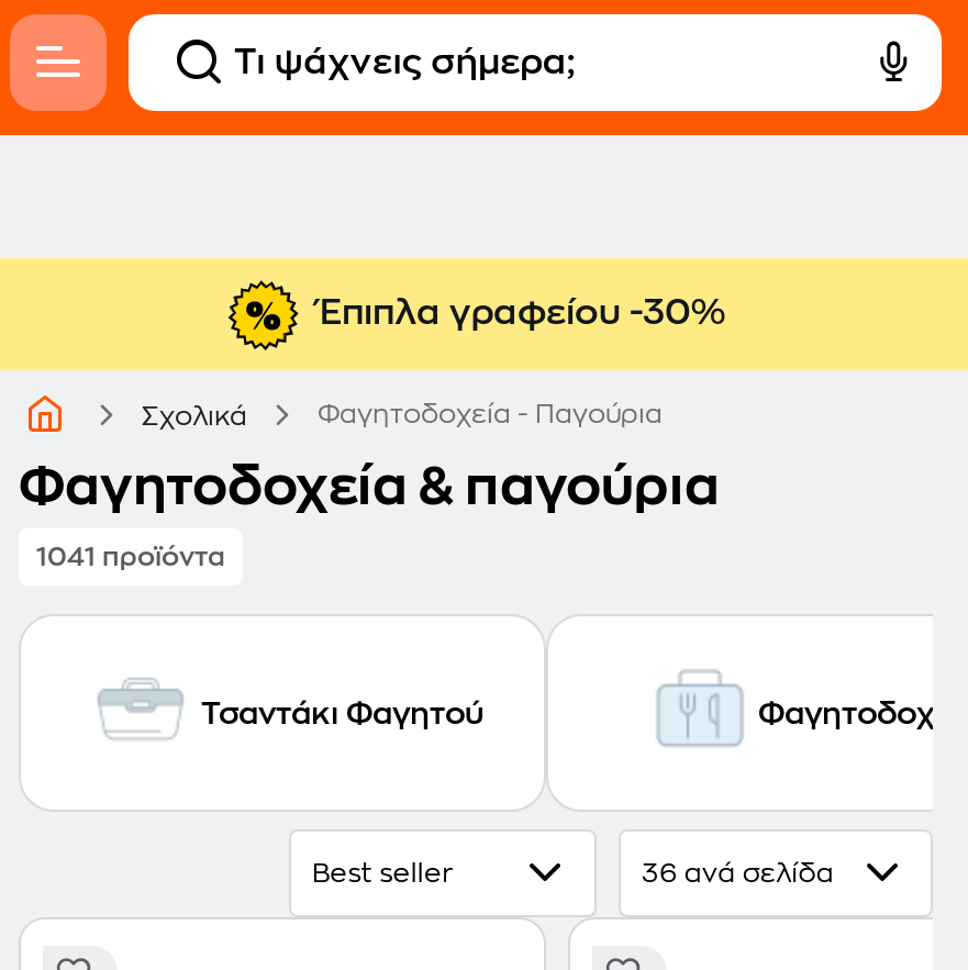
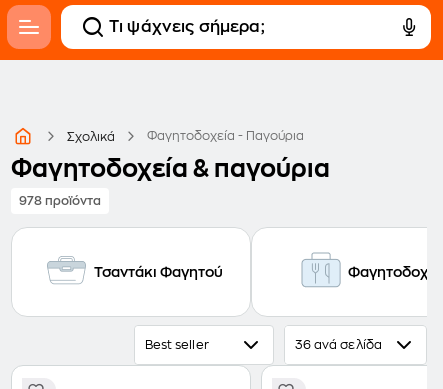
- Έπιπλα γραφείου -30%

- 1041 προϊόντα
+ 978 προϊόντα
